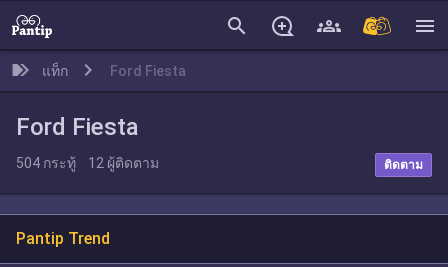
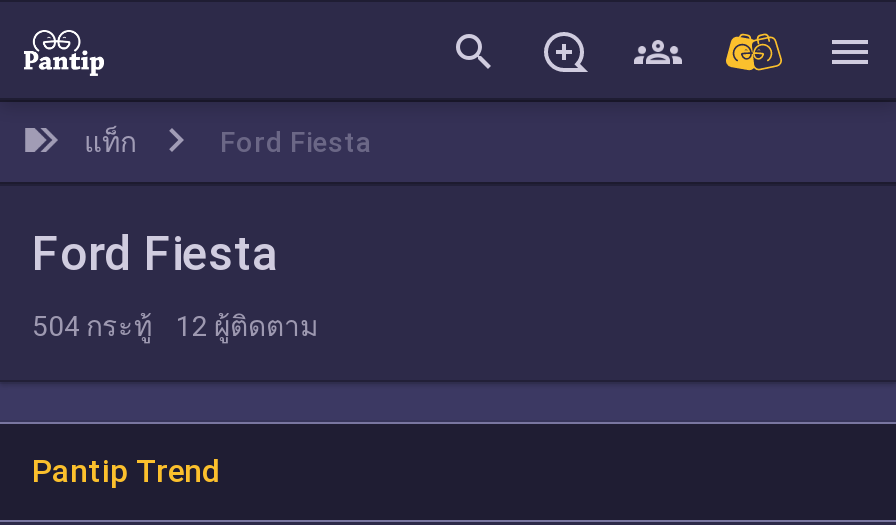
- ติดตาม
